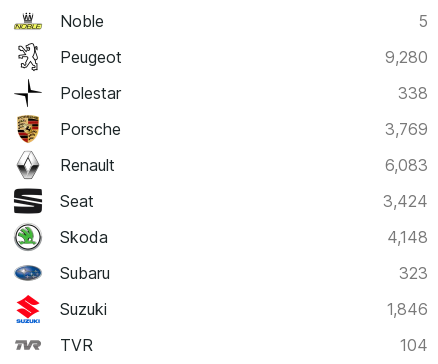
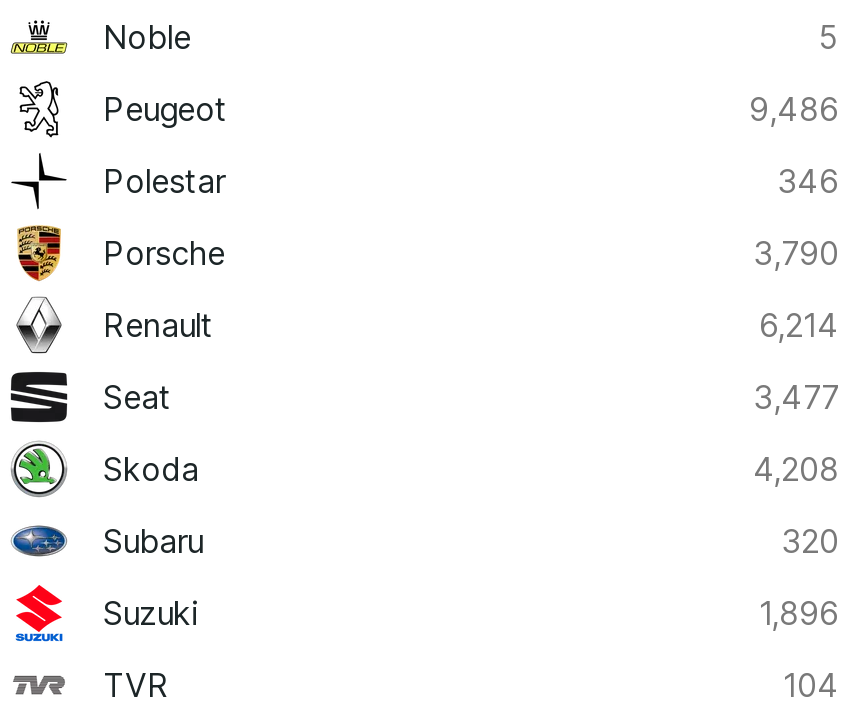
- 9,280
+ 9,486

- 338
+ 346

- 3,769
+ 3,790

- 6,083
+ 6,214

- 3,424
+ 3,477

- 4,148
+ 4,208

- 323
+ 320

- 1,846
+ 1,896
